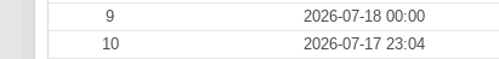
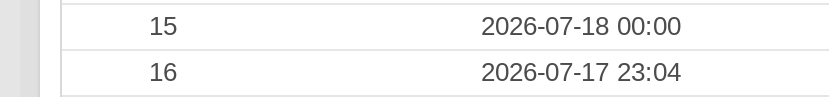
- 9
+ 15

- 10
+ 16
